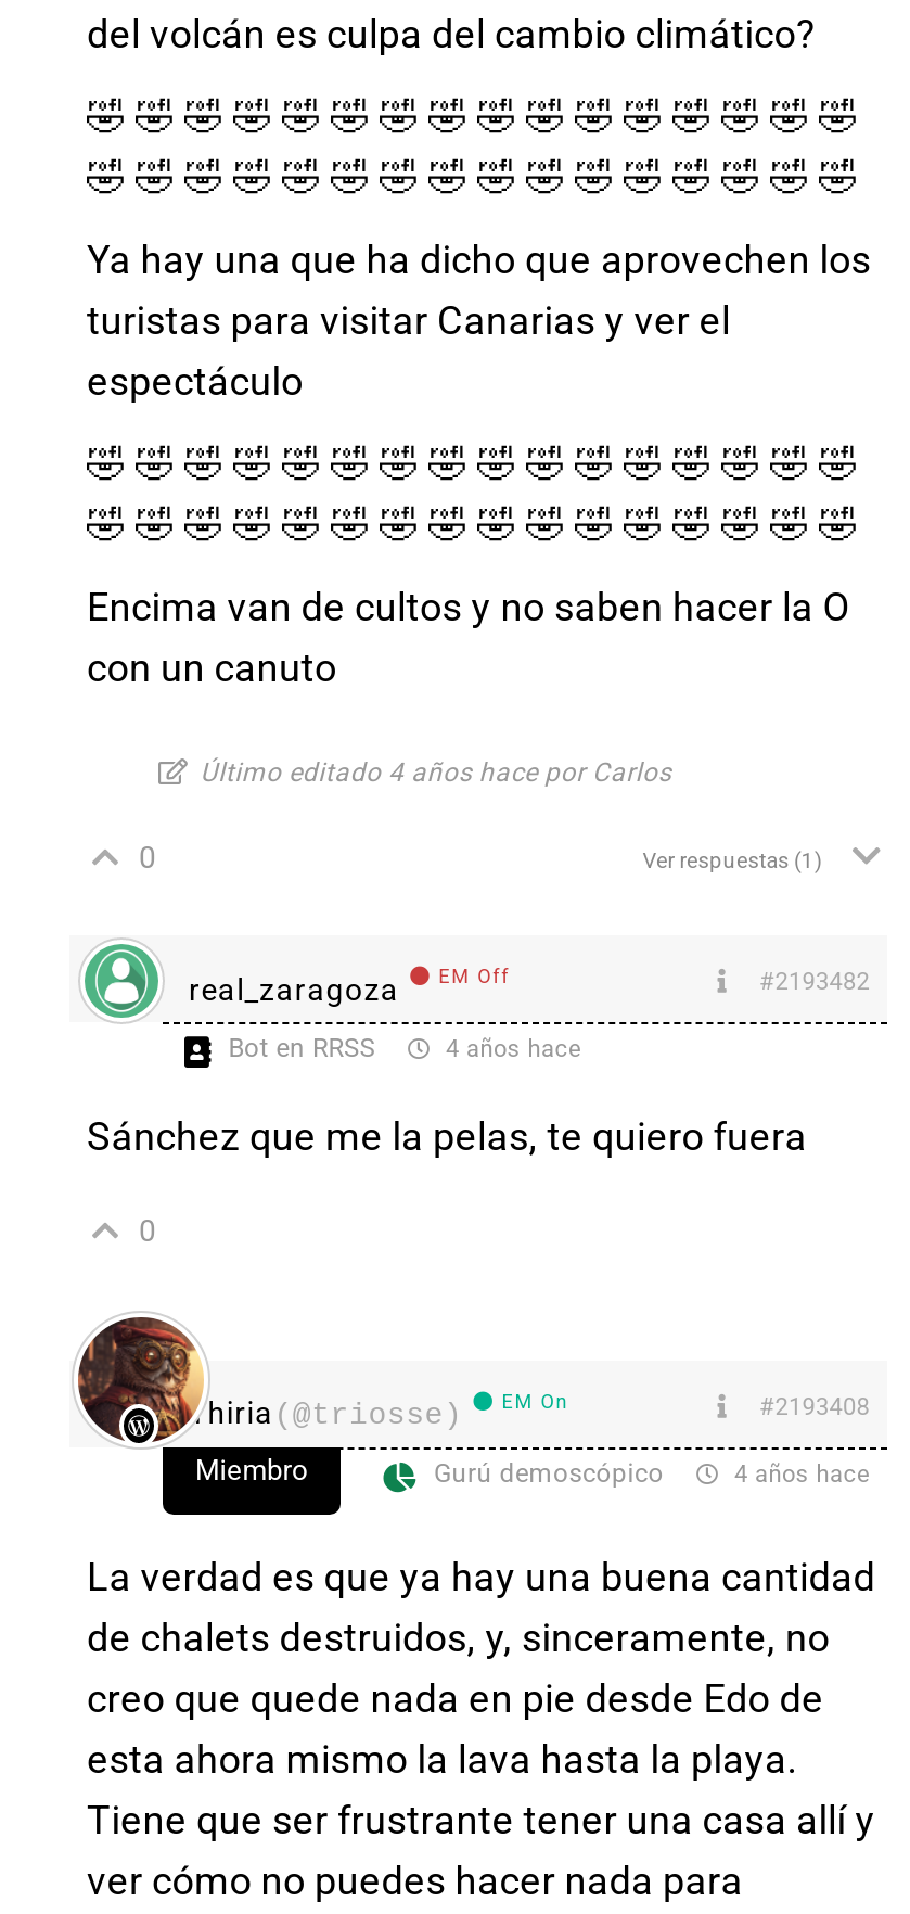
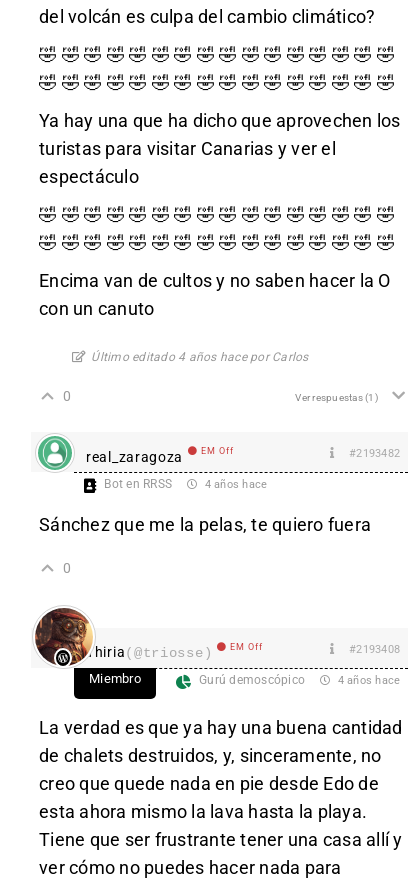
- EM On
+ EM Off
